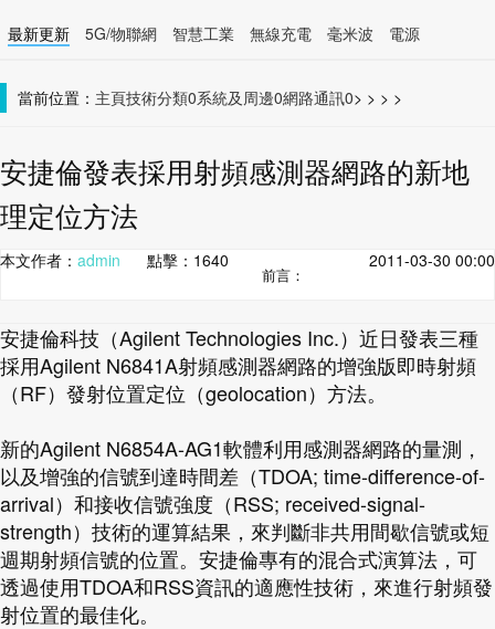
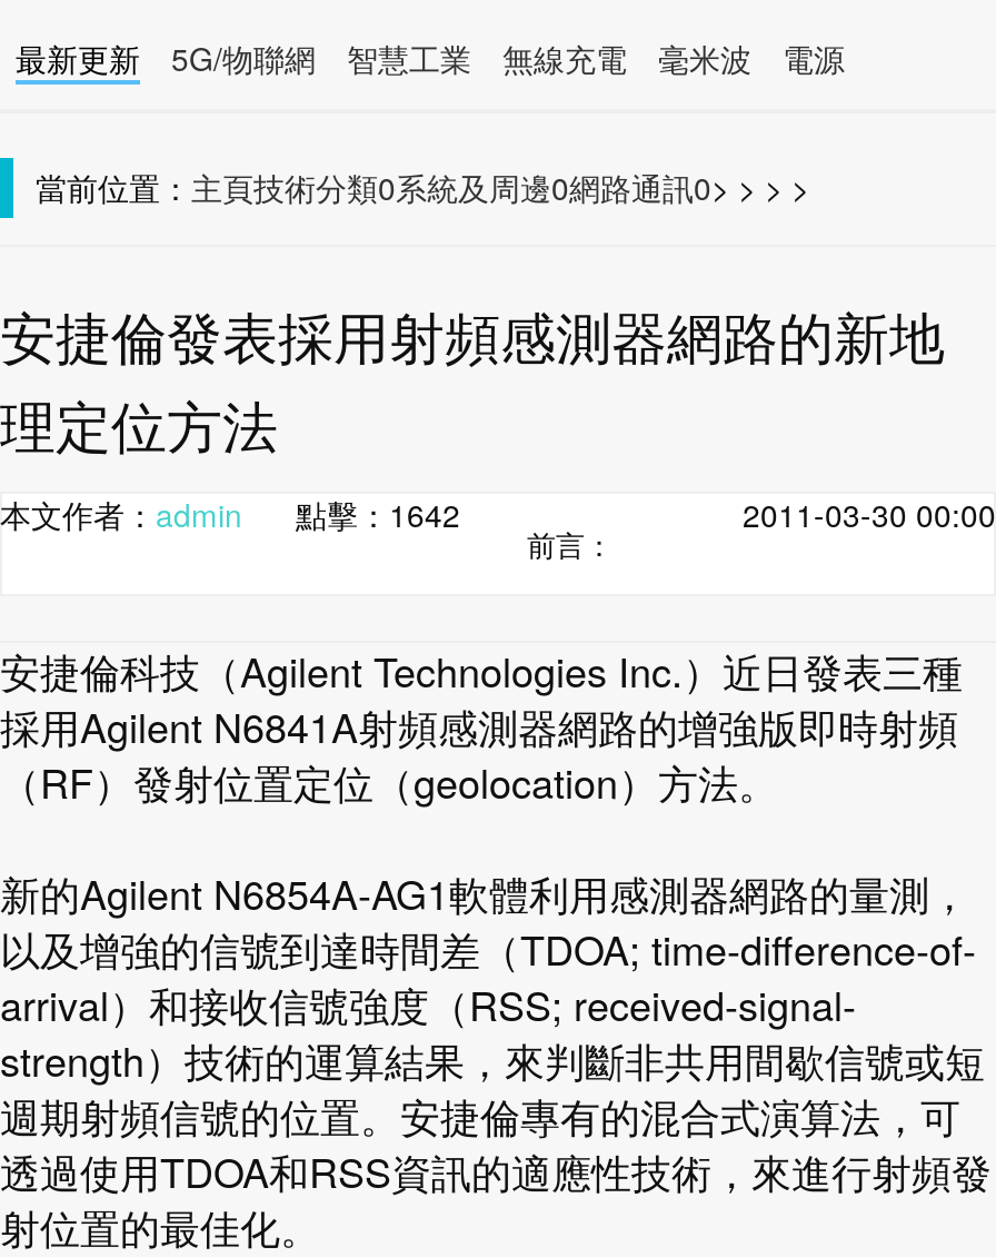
- 本文作者：admin點擊：1640
+ 本文作者：admin點擊：1642
